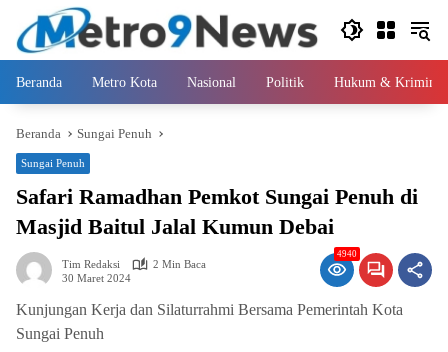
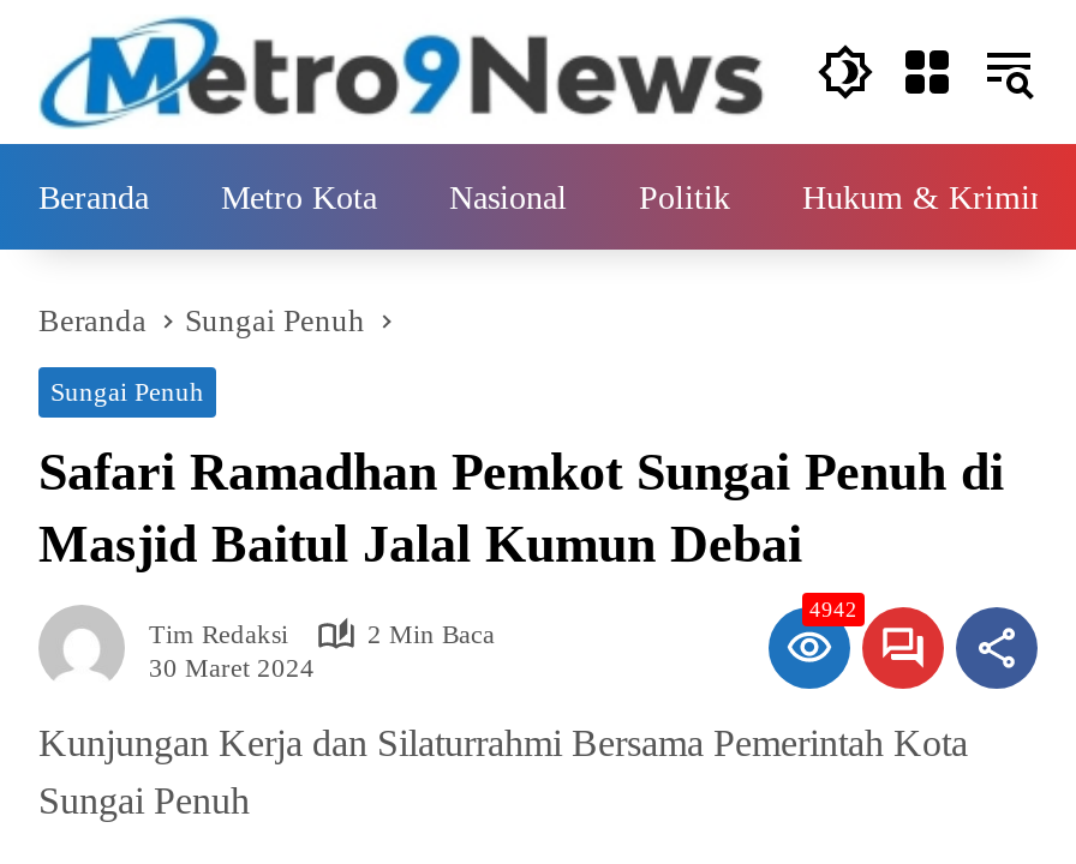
- 4940
+ 4942
